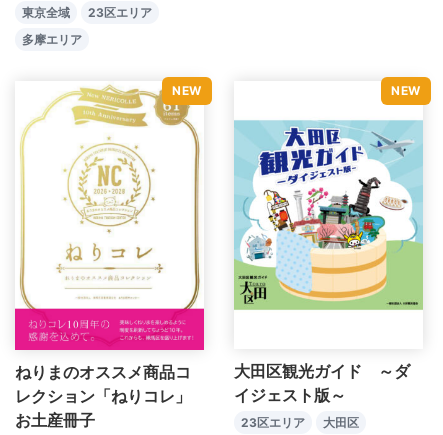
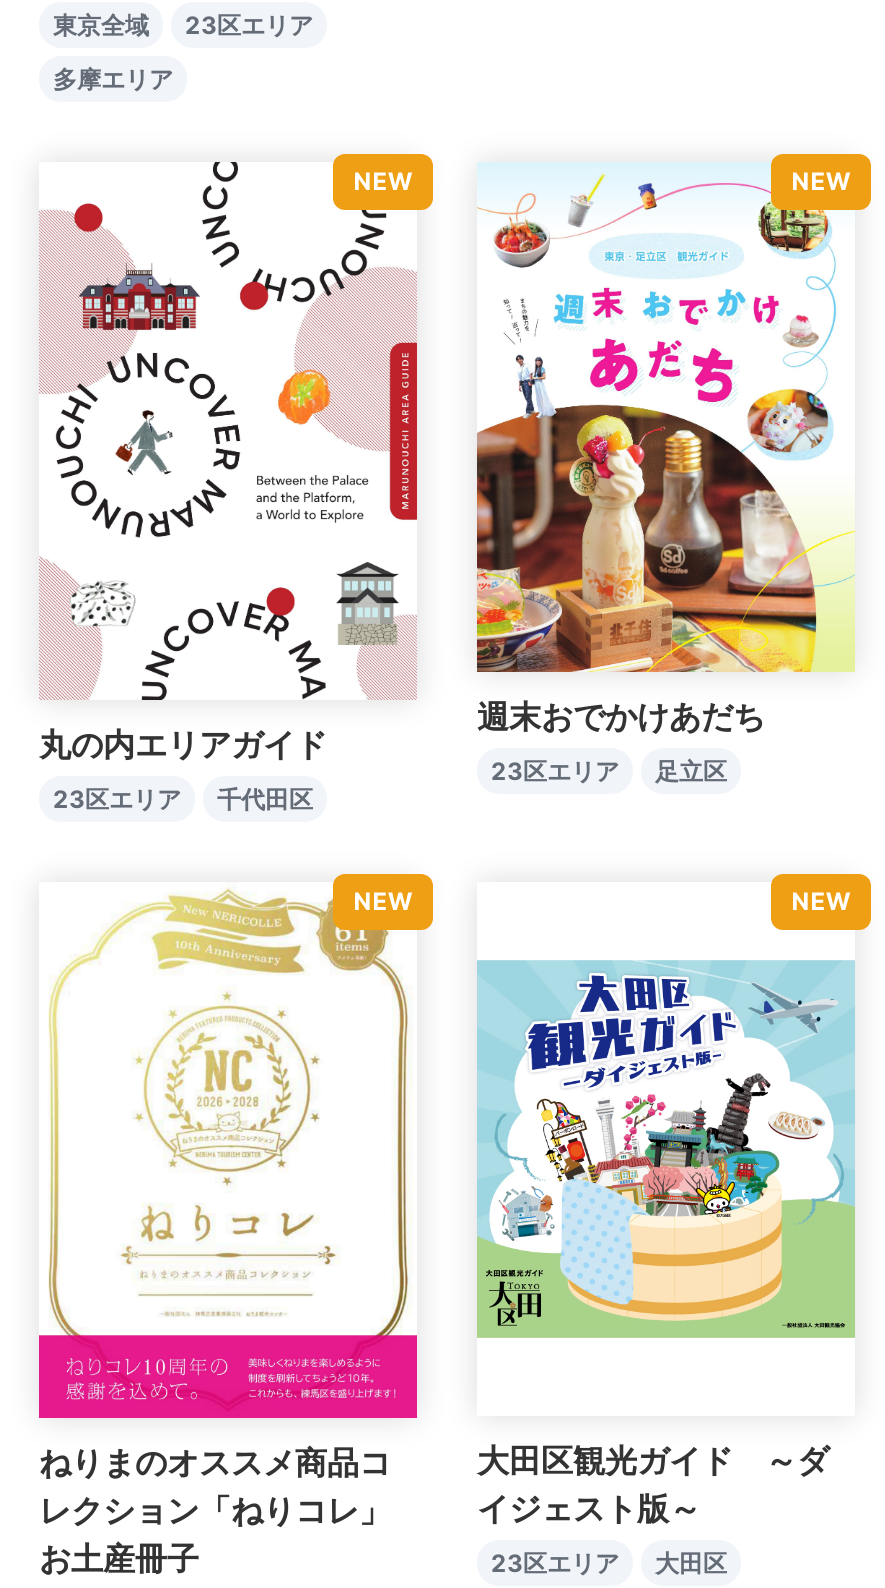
+ [image]
+ 丸の内エリアガイド
+ 23区エリア
+ 千代田区

+ [image]

+ [image]
+ 週末おでかけあだち
+ 23区エリア
+ 足立区
